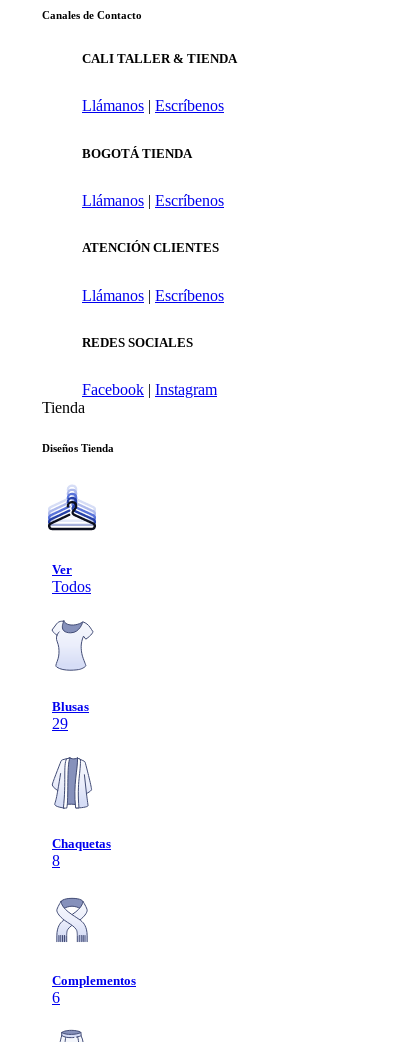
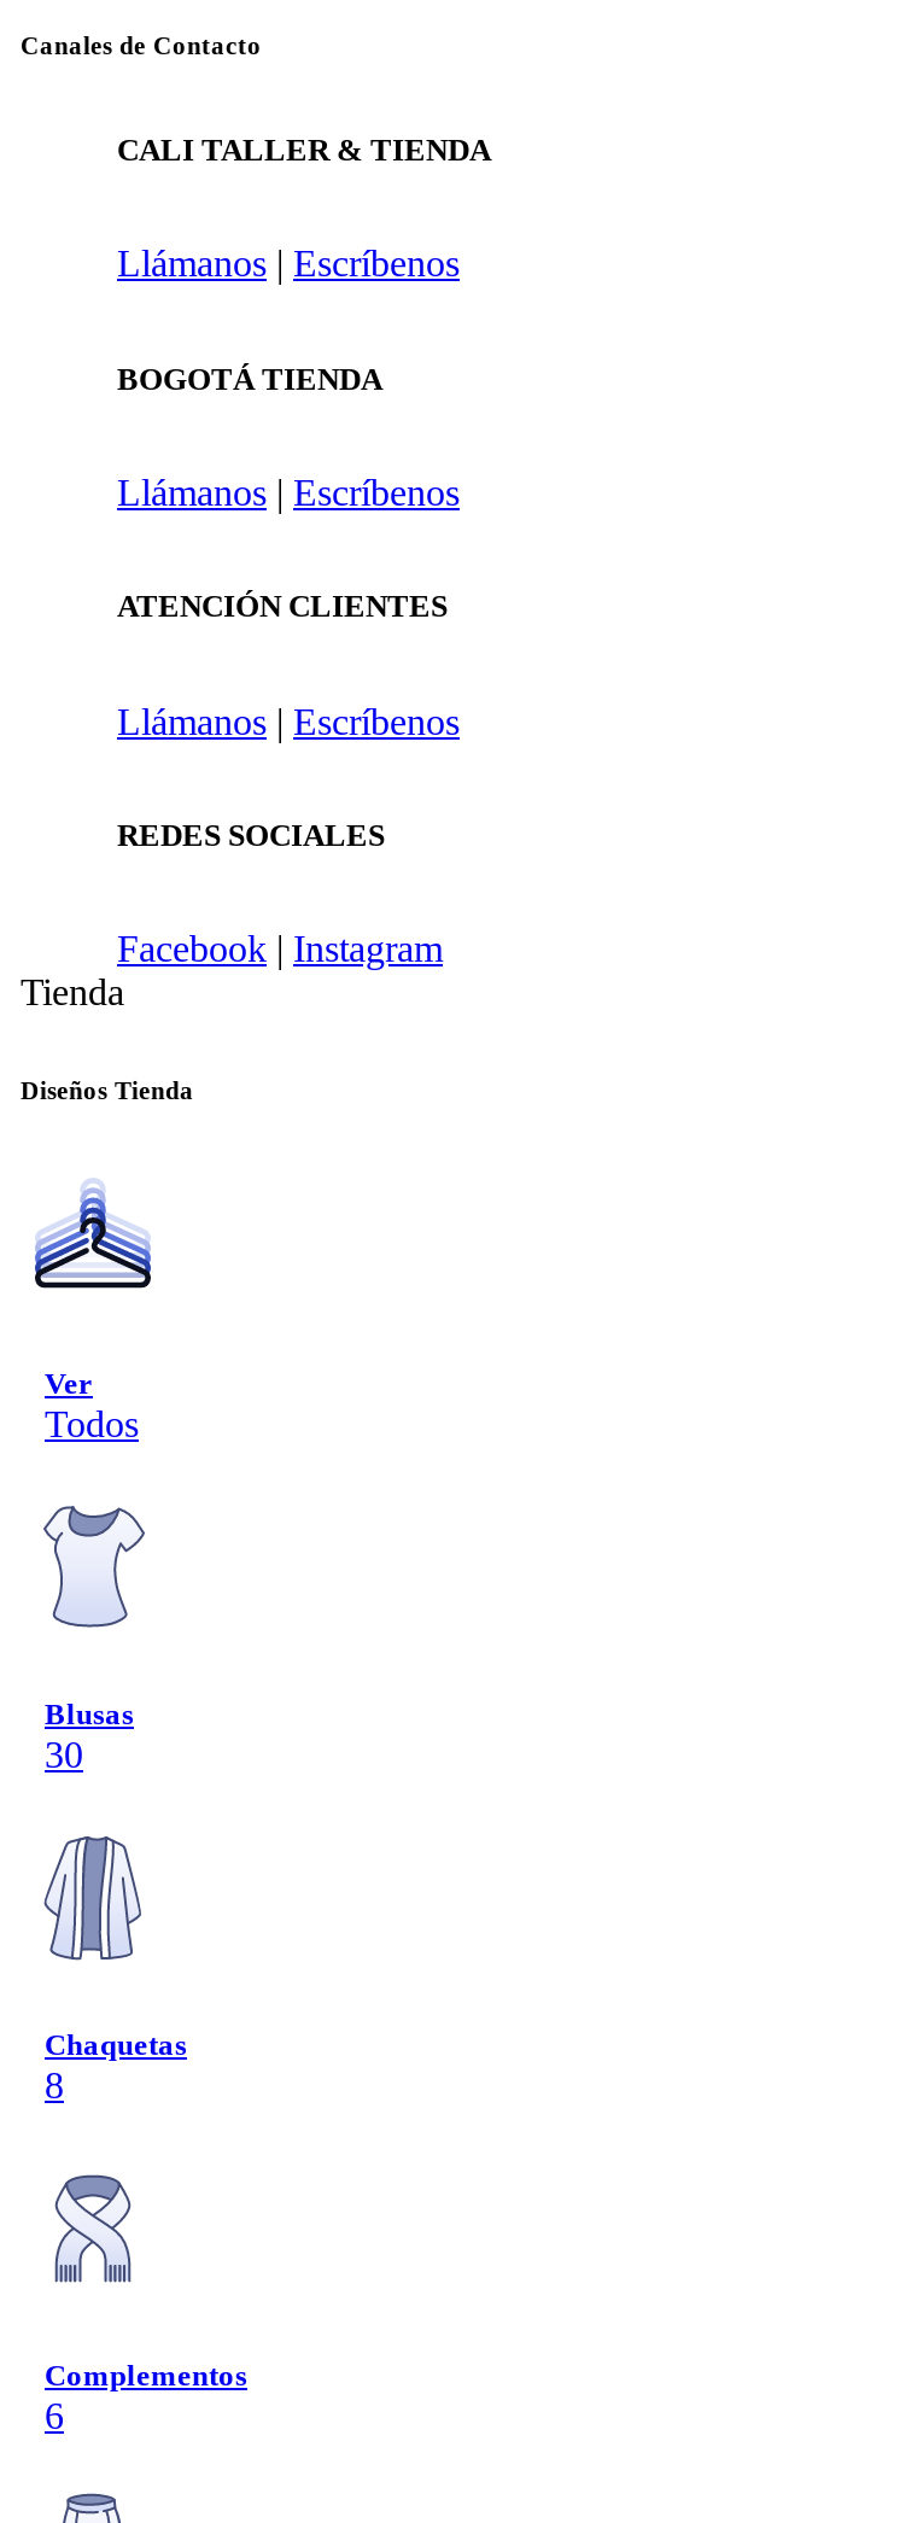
- 29
+ 30
